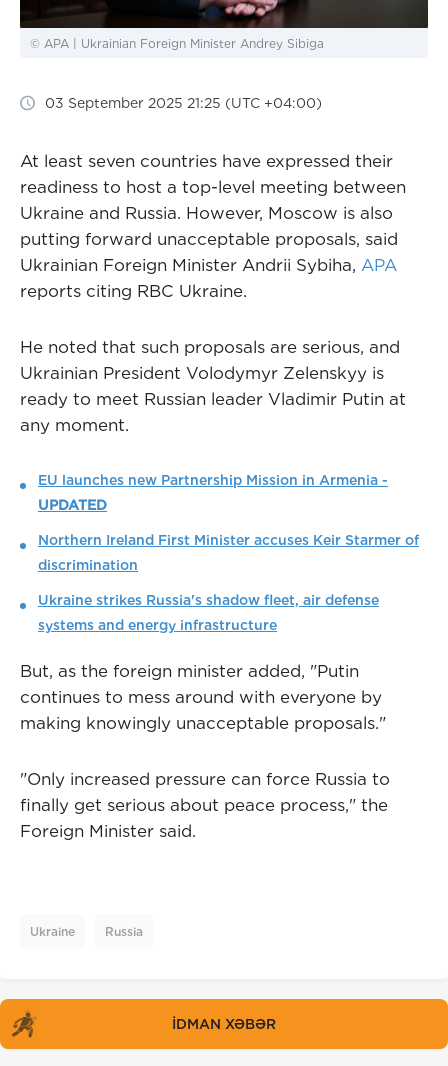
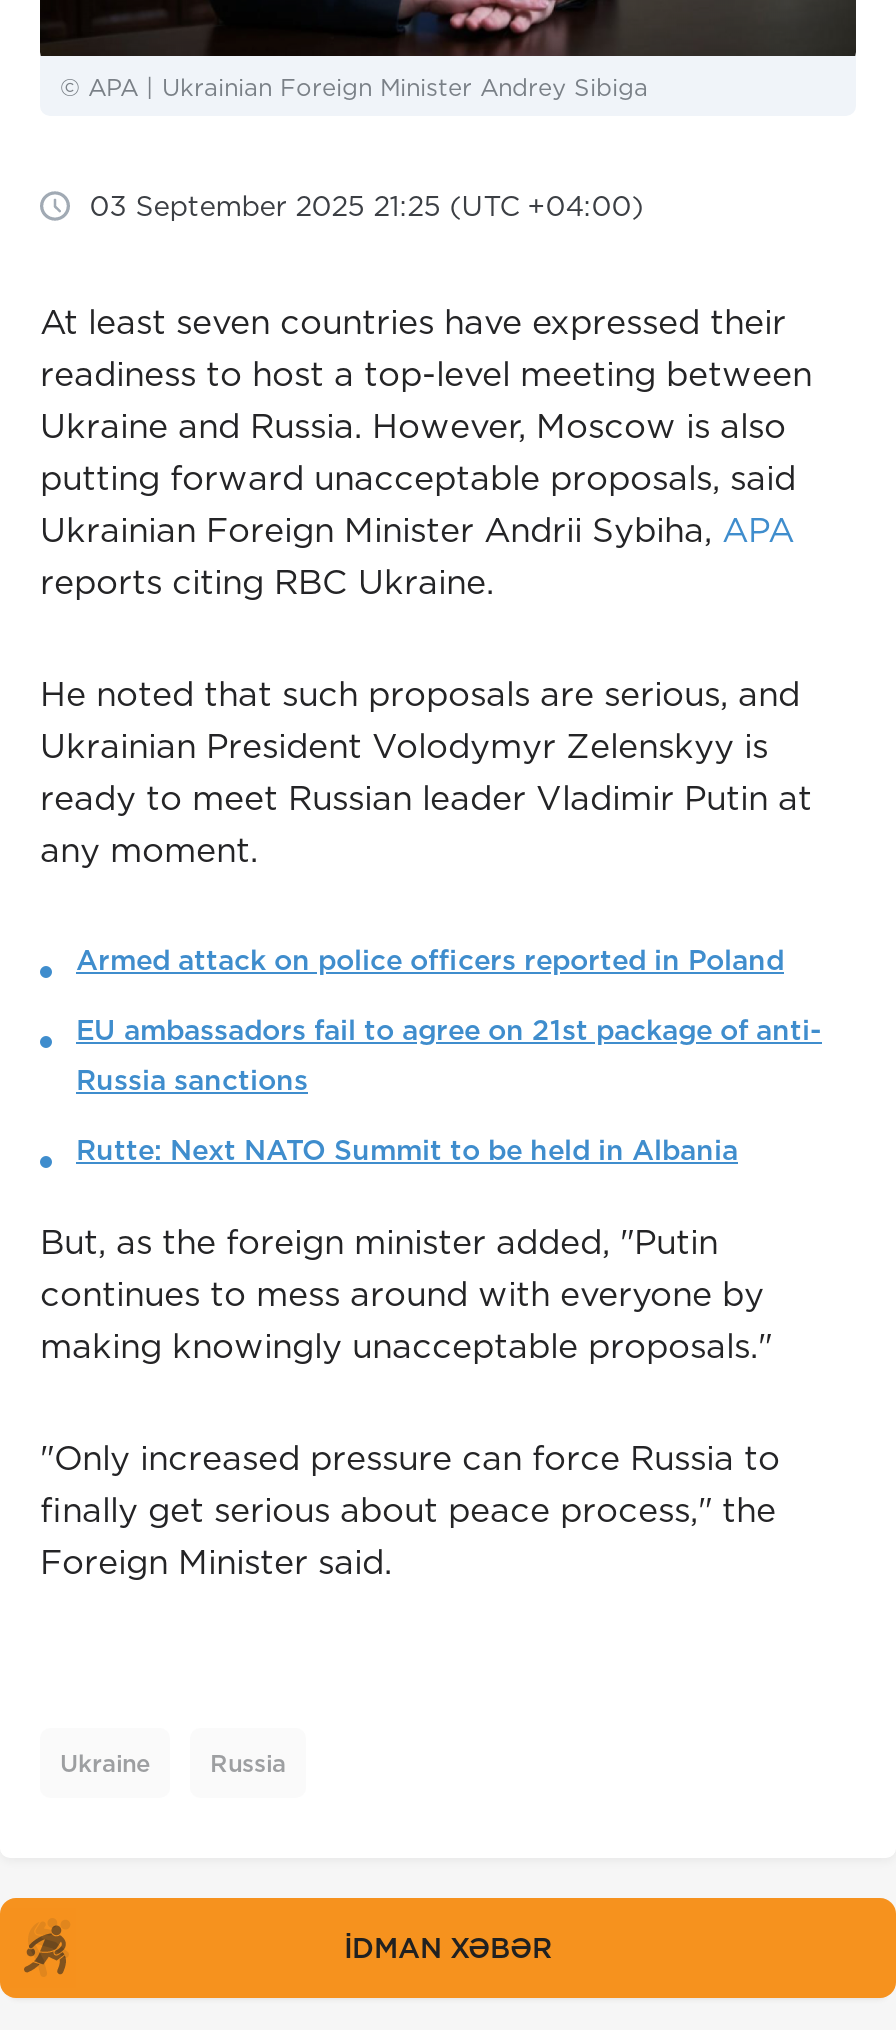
- EU launches new Partnership Mission in Armenia -
- UPDATED
- Northern Ireland First Minister accuses Keir Starmer of
- discrimination
- Ukraine strikes Russia's shadow fleet, air defense
- systems and energy infrastructure
+ Armed attack on police officers reported in Poland
+ EU ambassadors fail to agree on 21st package of anti-
+ Russia sanctions
+ Rutte: Next NATO Summit to be held in Albania
